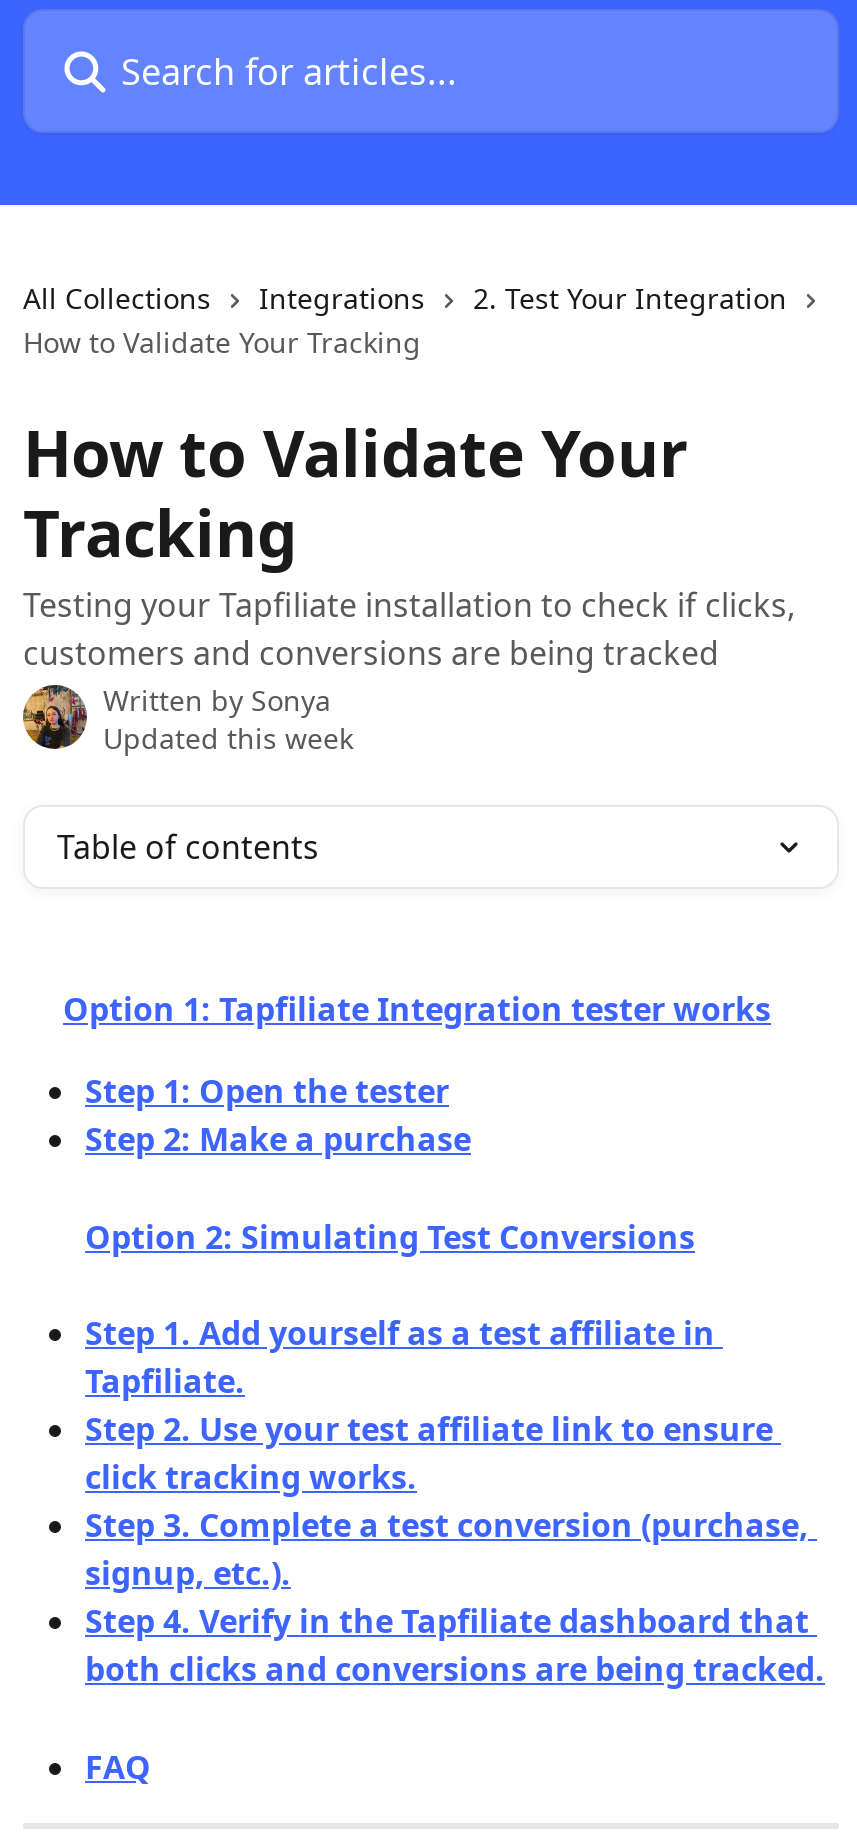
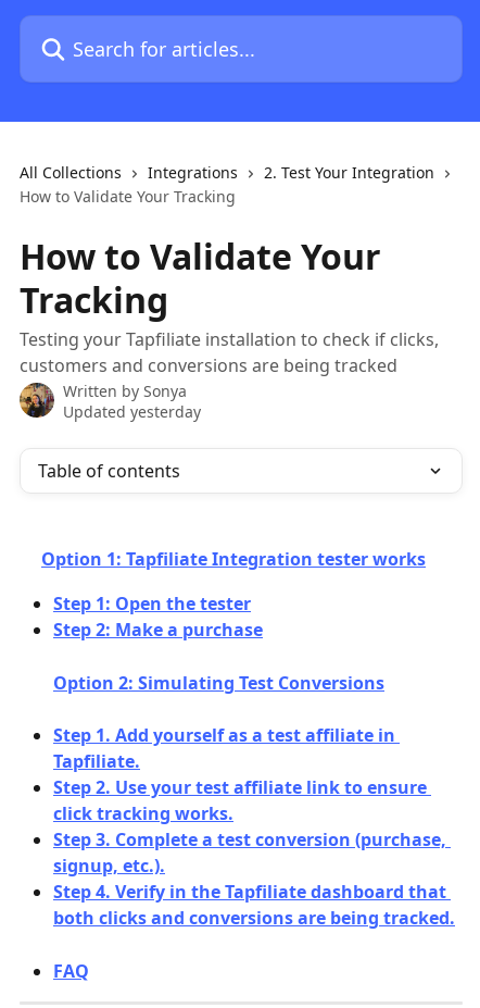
- Updated this week
+ Updated yesterday
